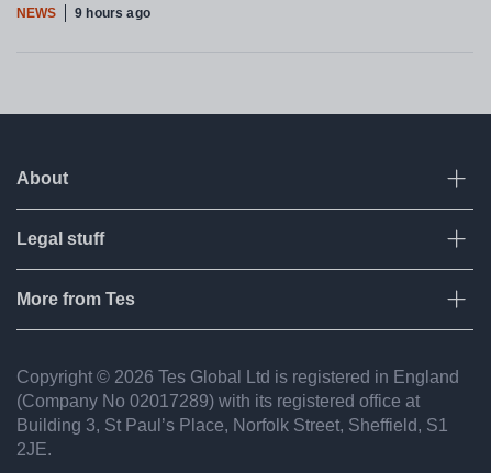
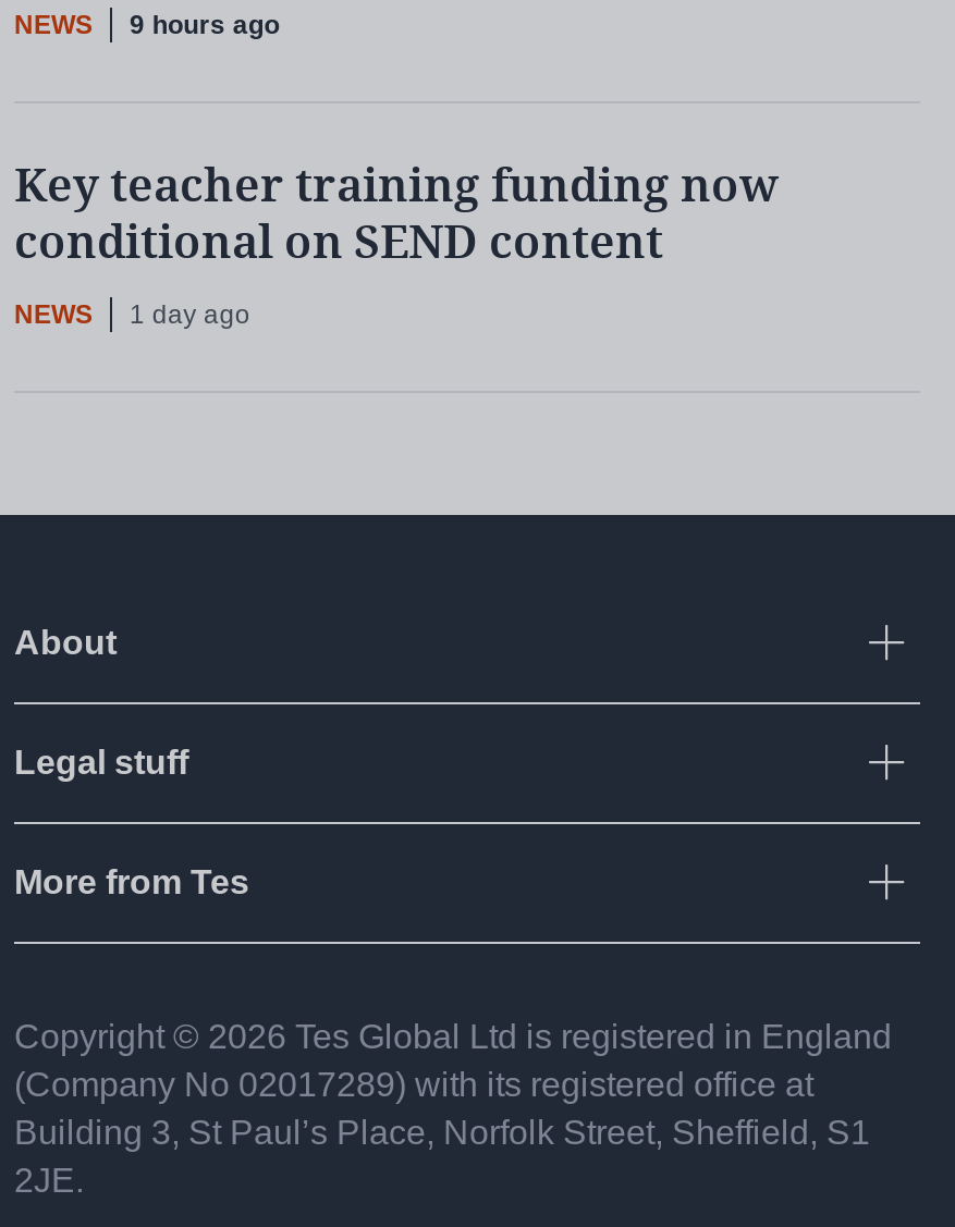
+ Key teacher training funding now
+ conditional on SEND content
+ NEWS
+ 1 day ago
